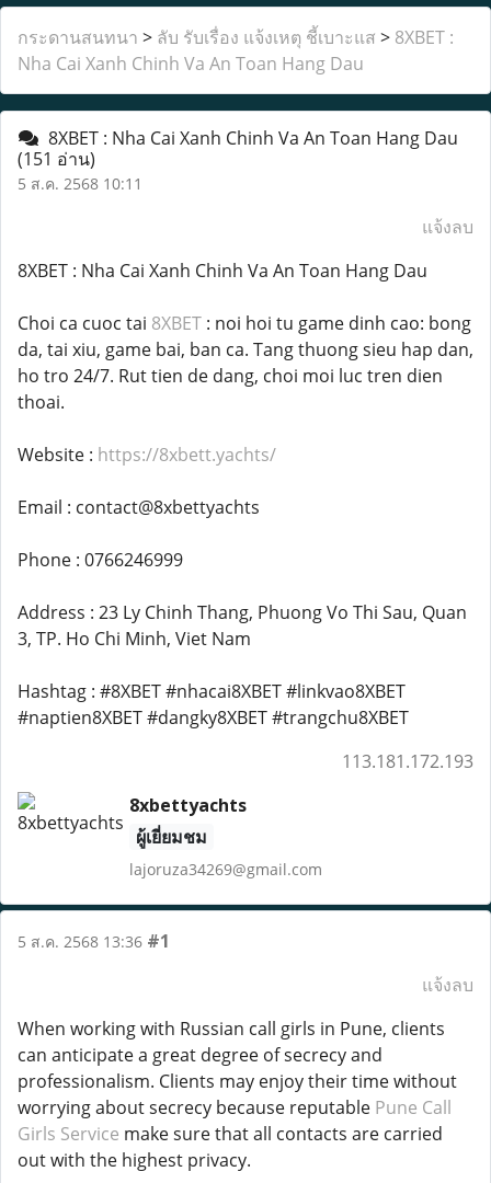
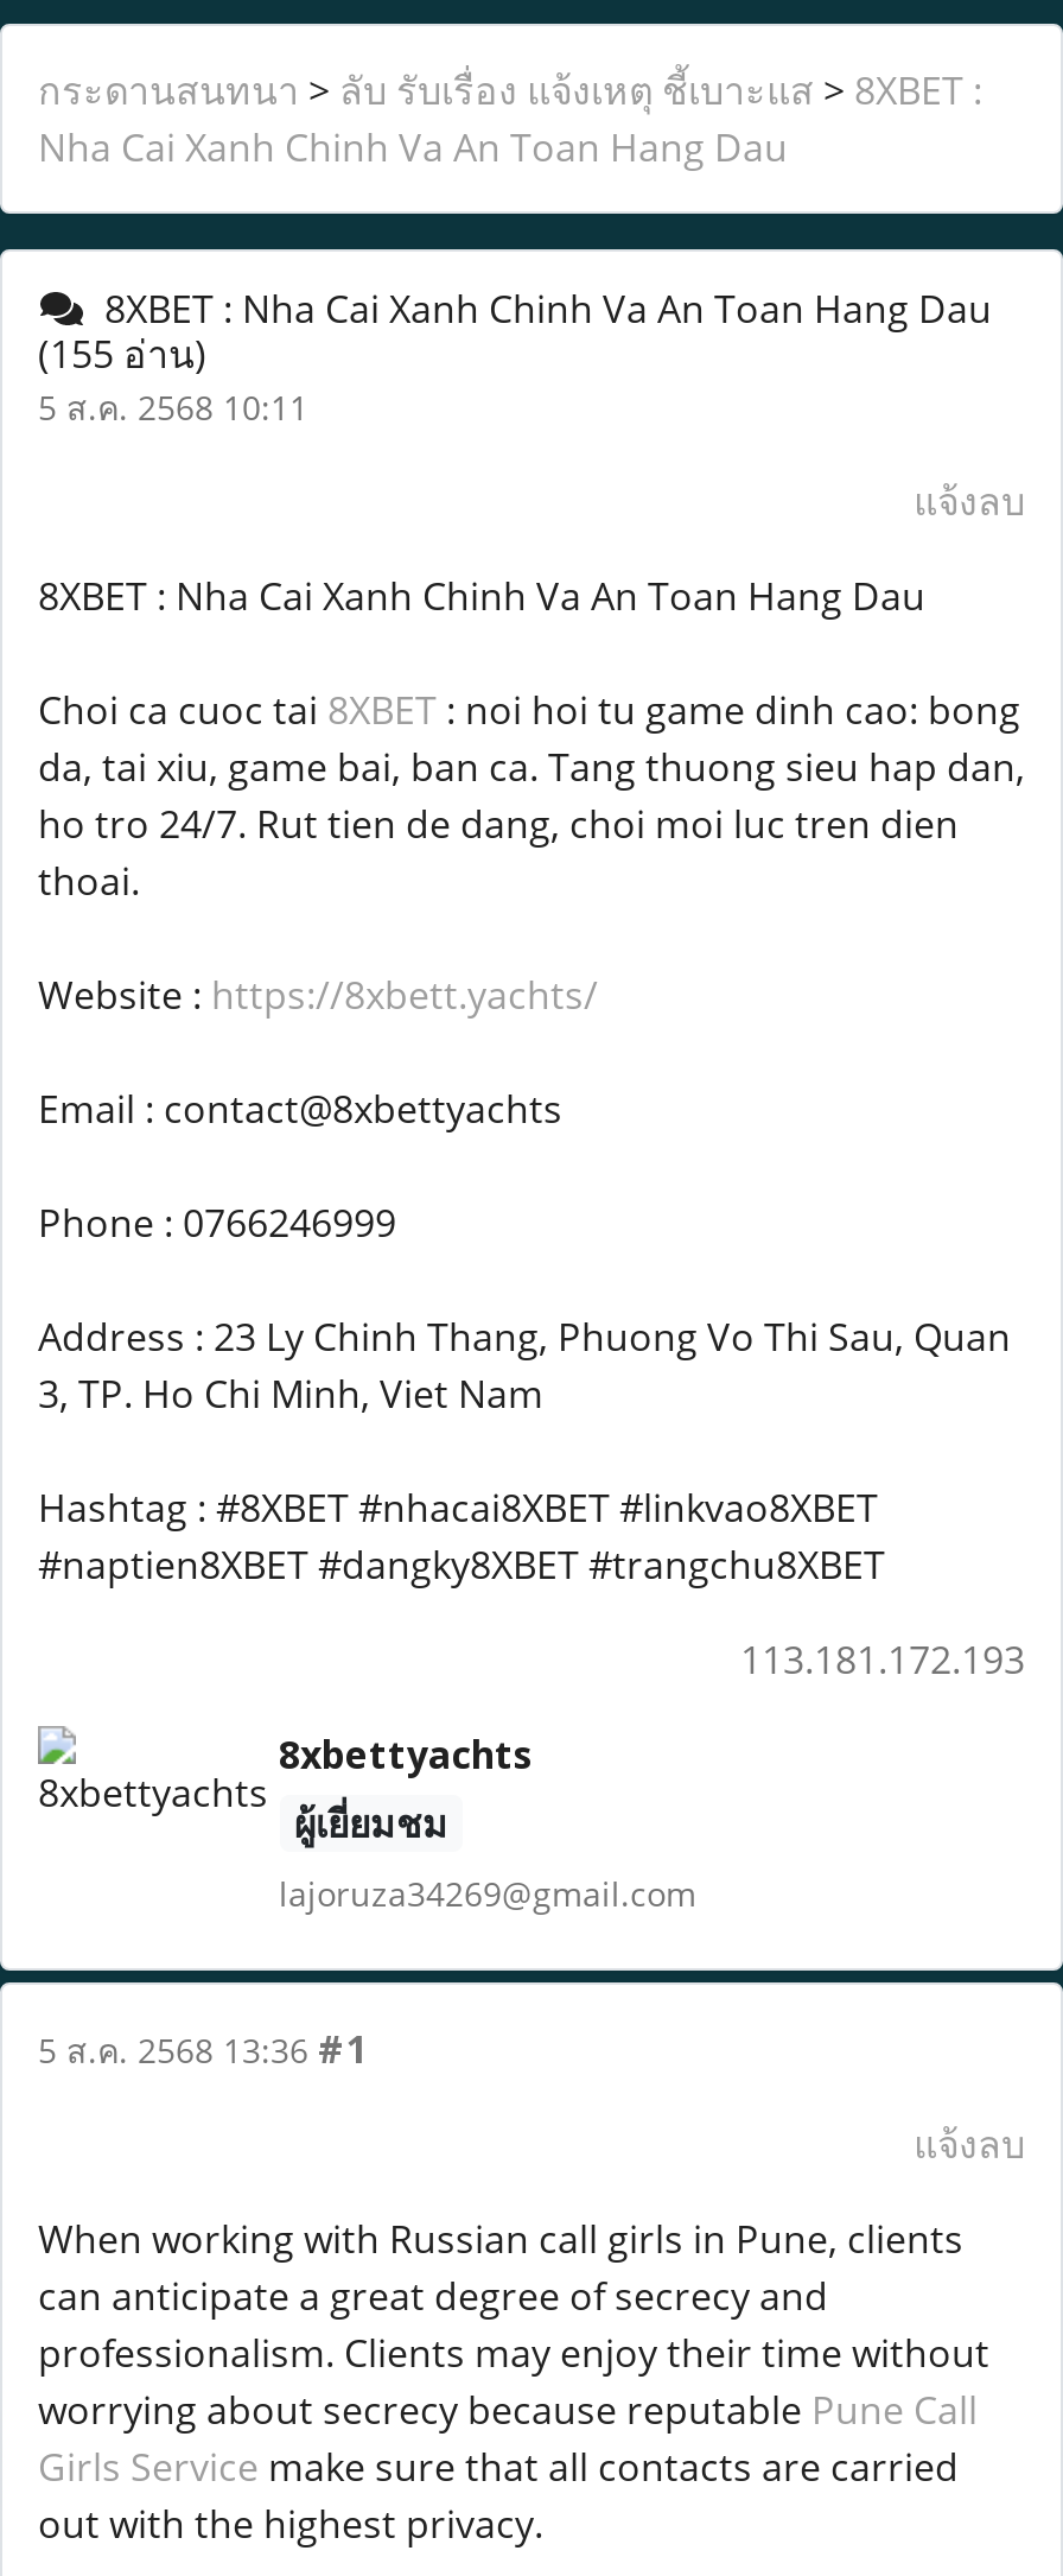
- (151 อ่าน)
+ (155 อ่าน)
